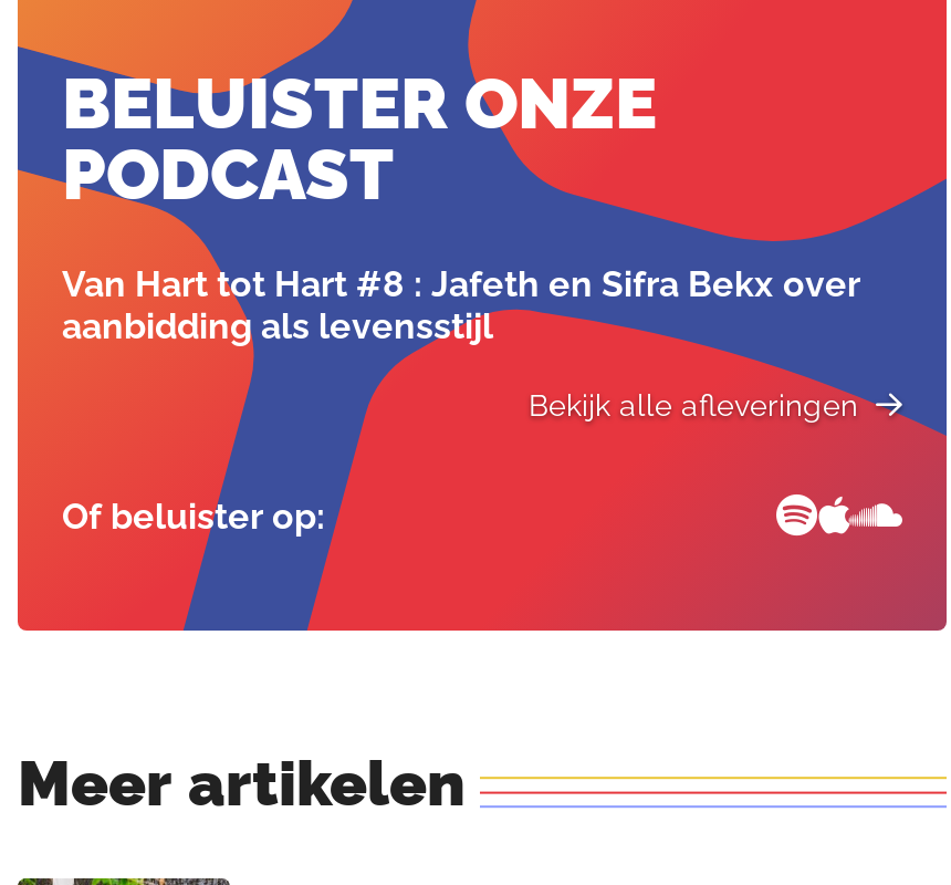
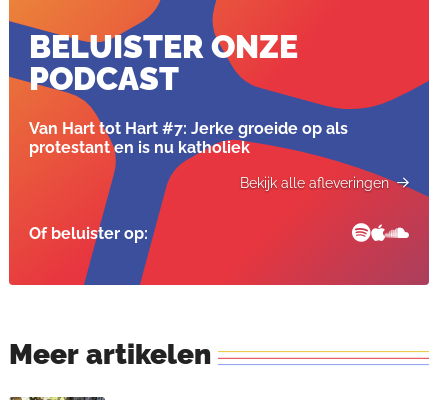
- Van Hart tot Hart #8 : Jafeth en Sifra Bekx over
- aanbidding als levensstijl
+ Van Hart tot Hart #7: Jerke groeide op als
+ protestant en is nu katholiek
